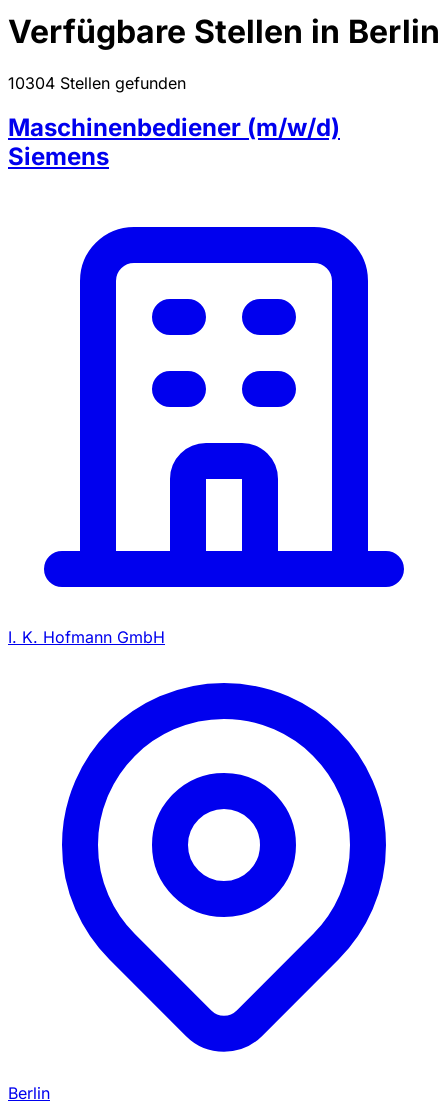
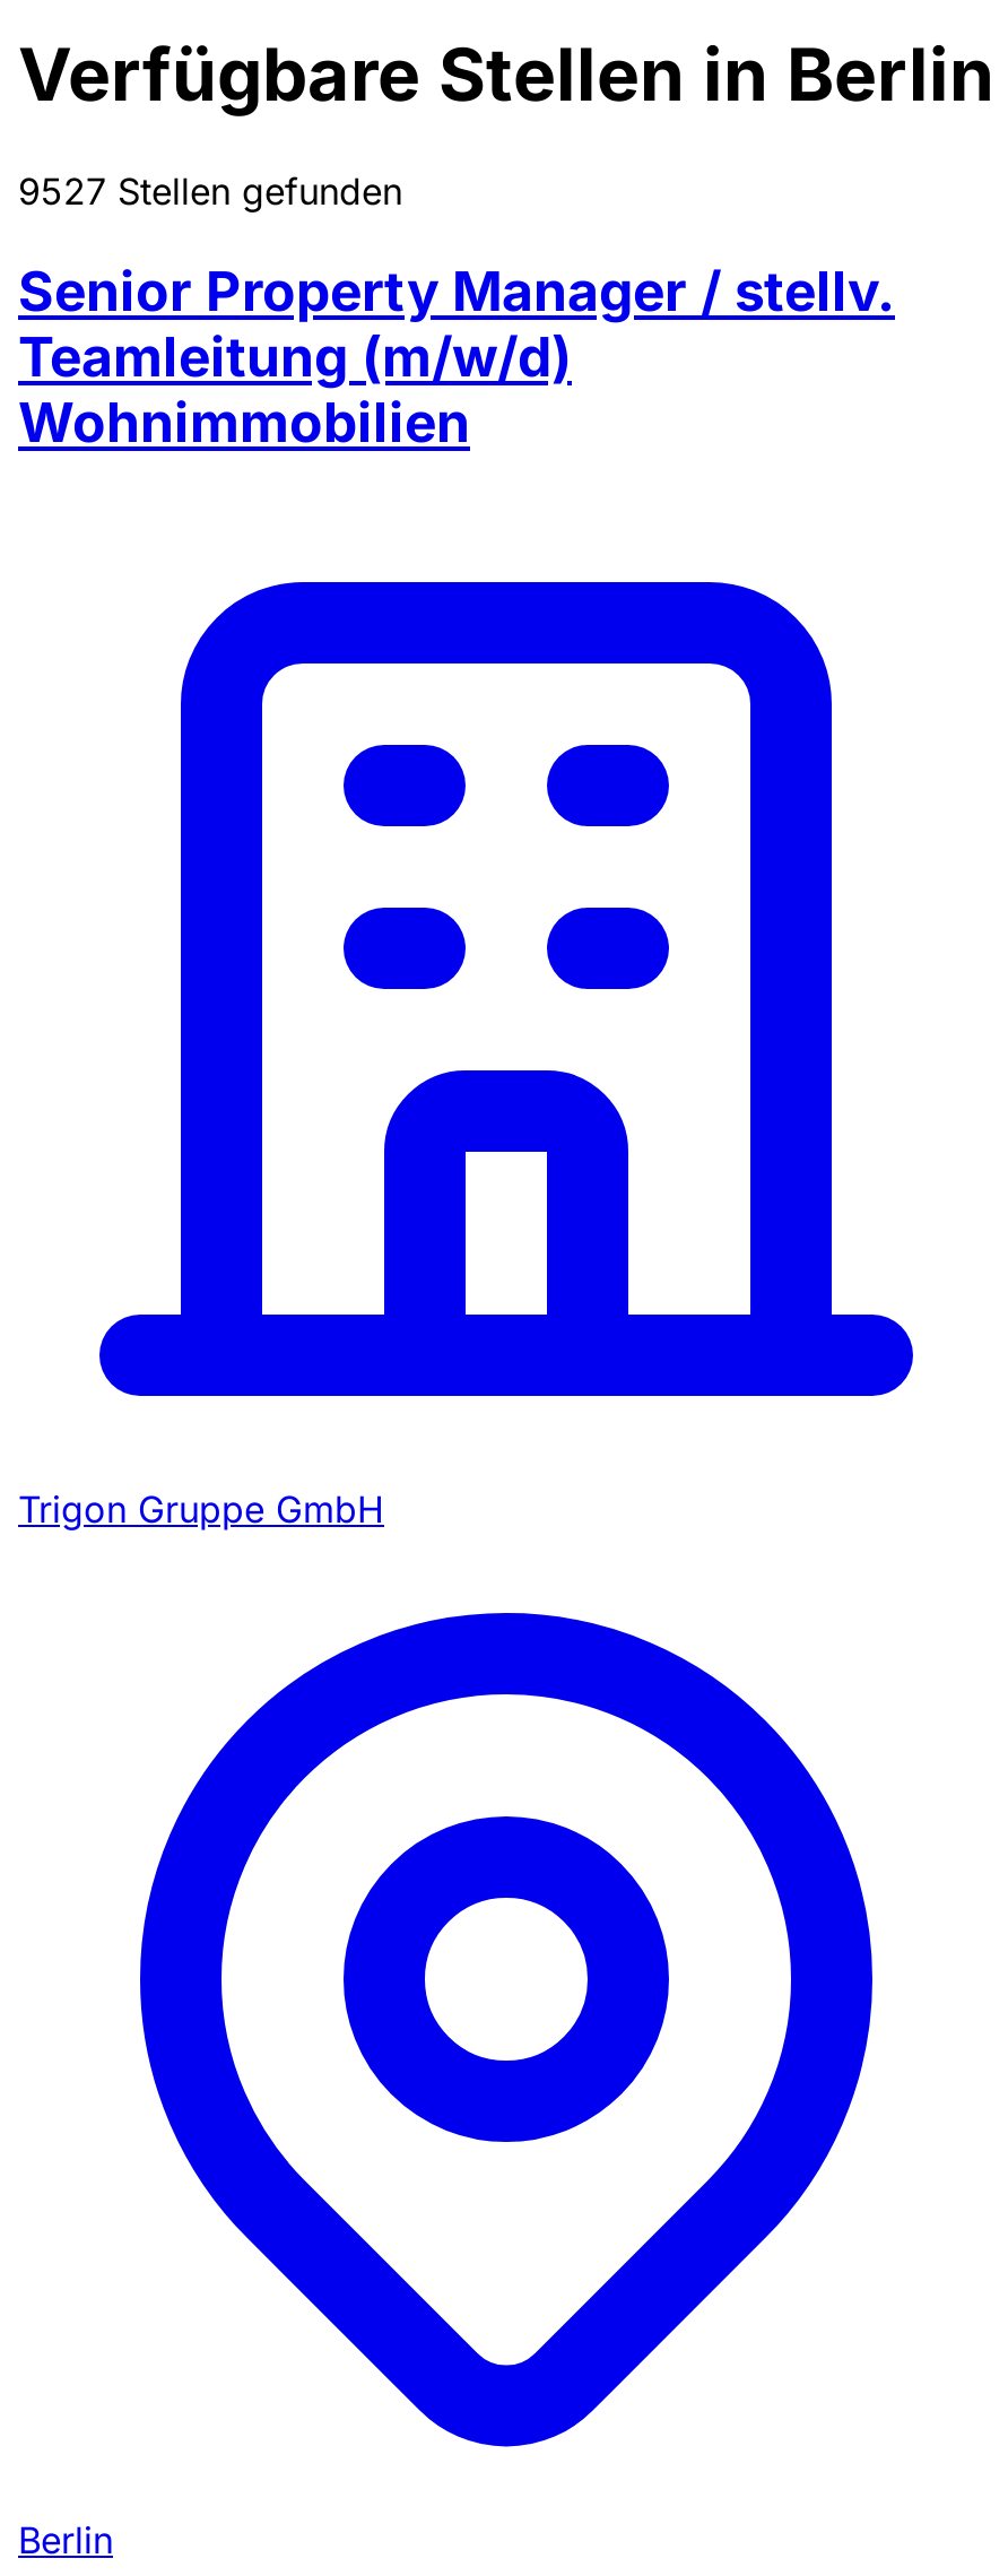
- 10304 Stellen gefunden
+ 9527 Stellen gefunden

- Maschinenbediener (m/w/d)
- Siemens
+ Senior Property Manager / stellv.
+ Teamleitung (m/w/d)
+ Wohnimmobilien

- I. K. Hofmann GmbH
+ Trigon Gruppe GmbH
